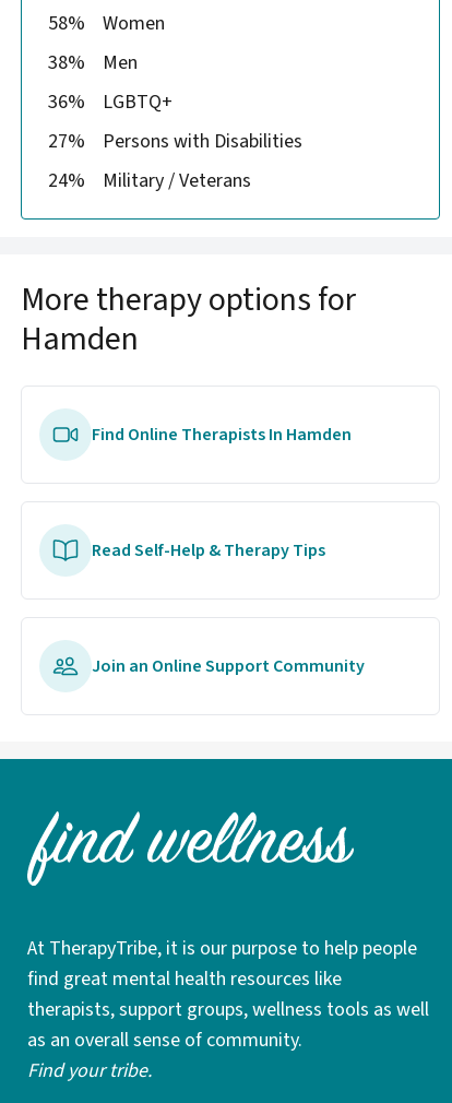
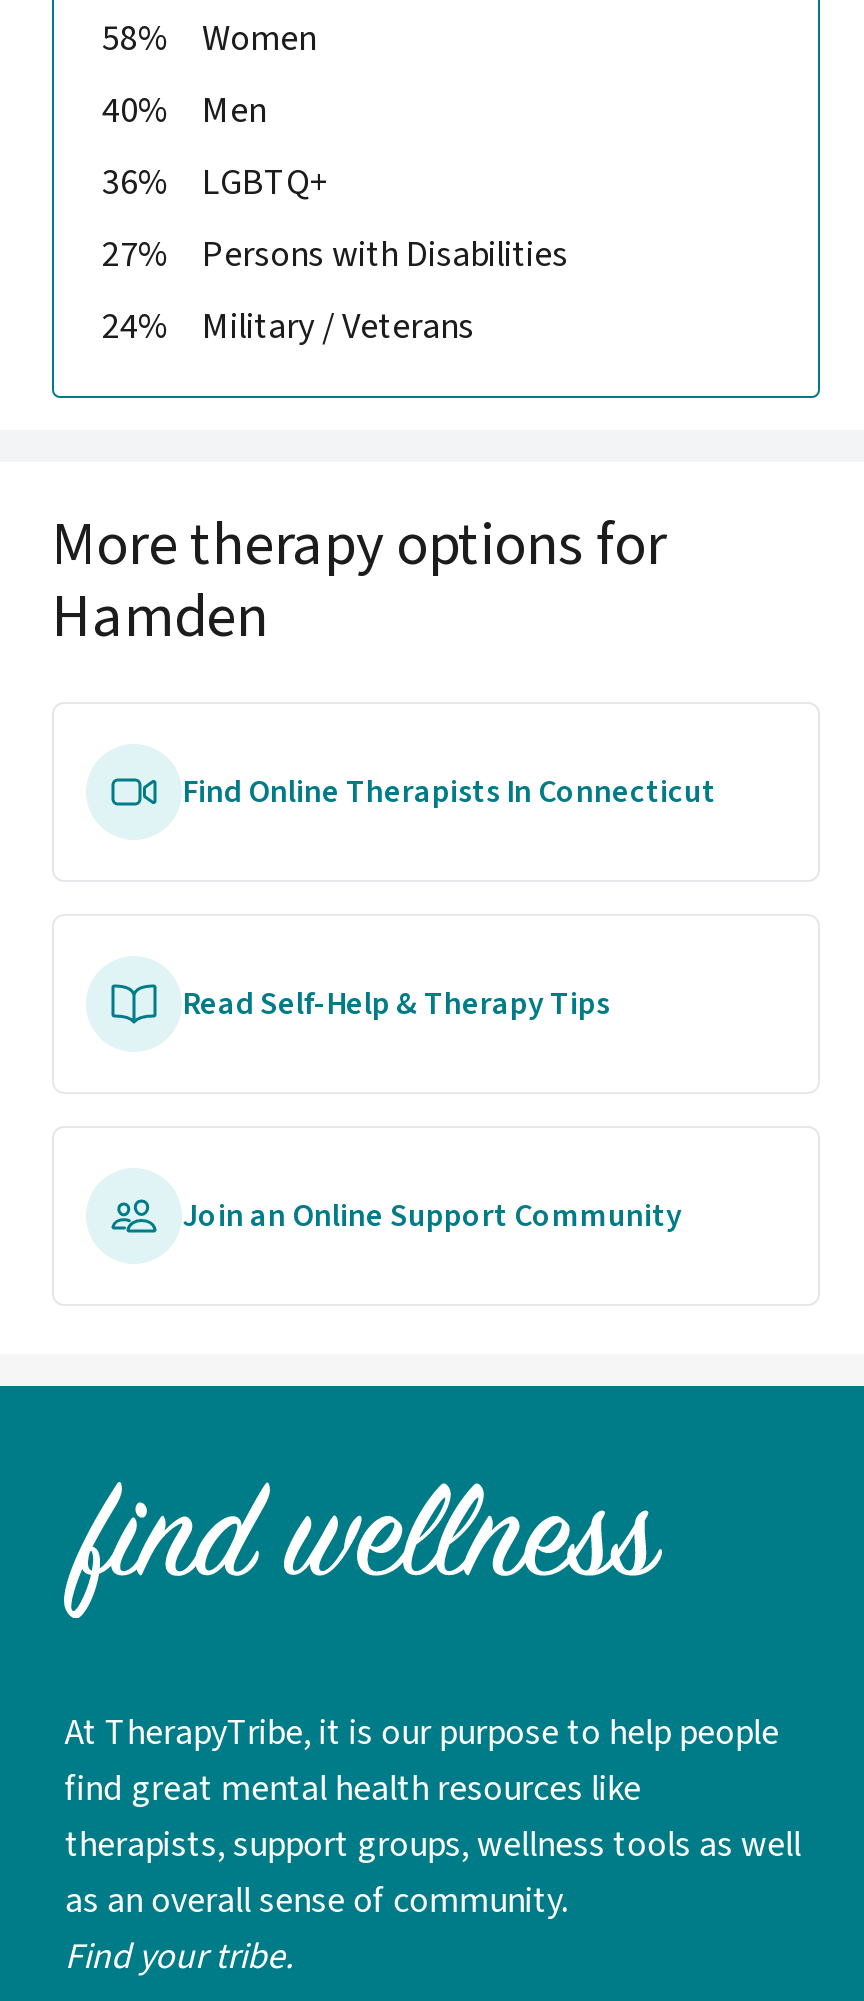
- 38% Men
+ 40% Men

- Find Online Therapists In Hamden
+ Find Online Therapists In Connecticut
